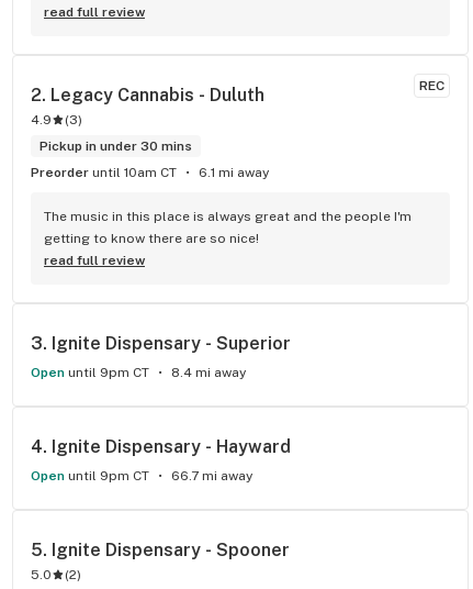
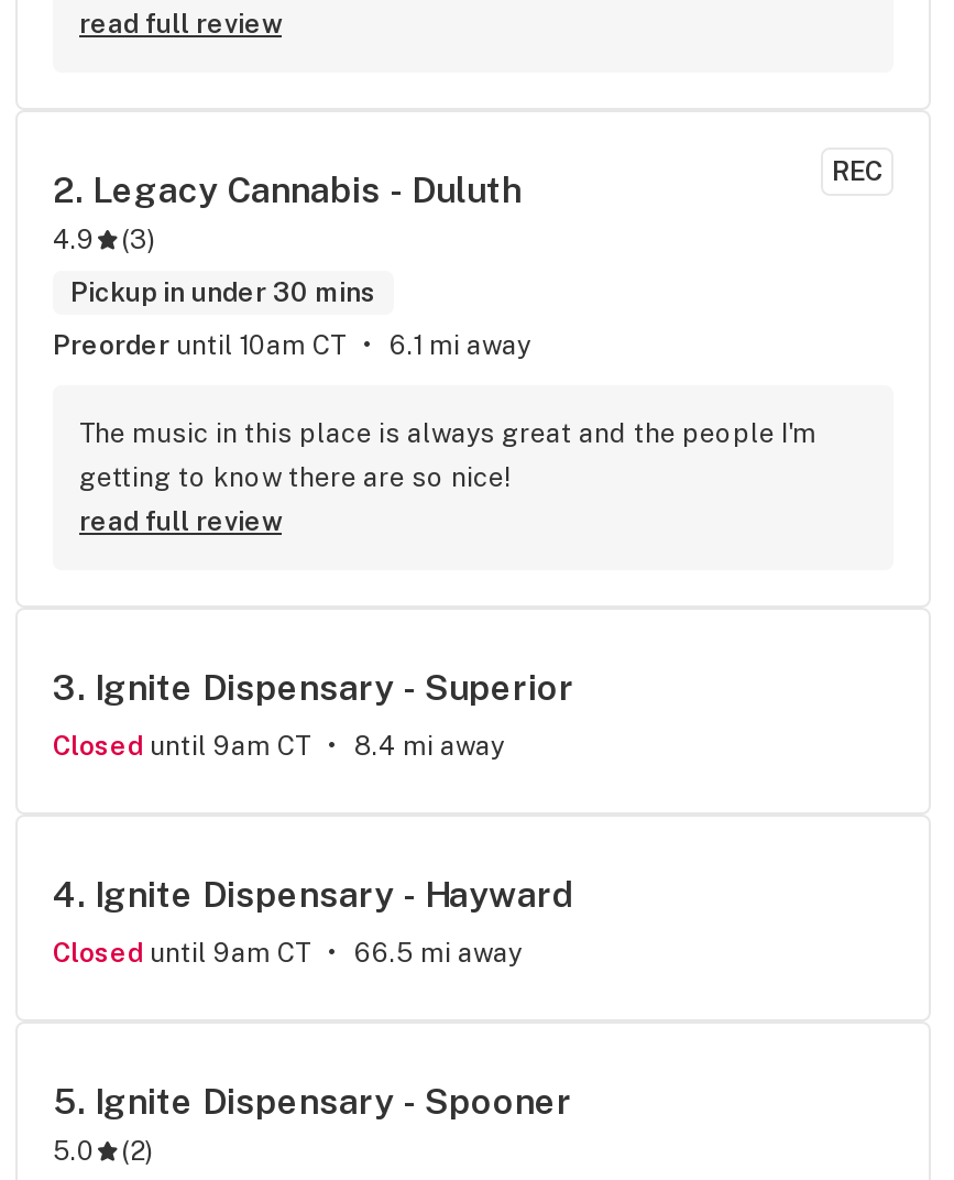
- Open until 9pm CT
+ Closed until 9am CT

- Open until 9pm CT
+ Closed until 9am CT

- 66.7 mi away
+ 66.5 mi away
